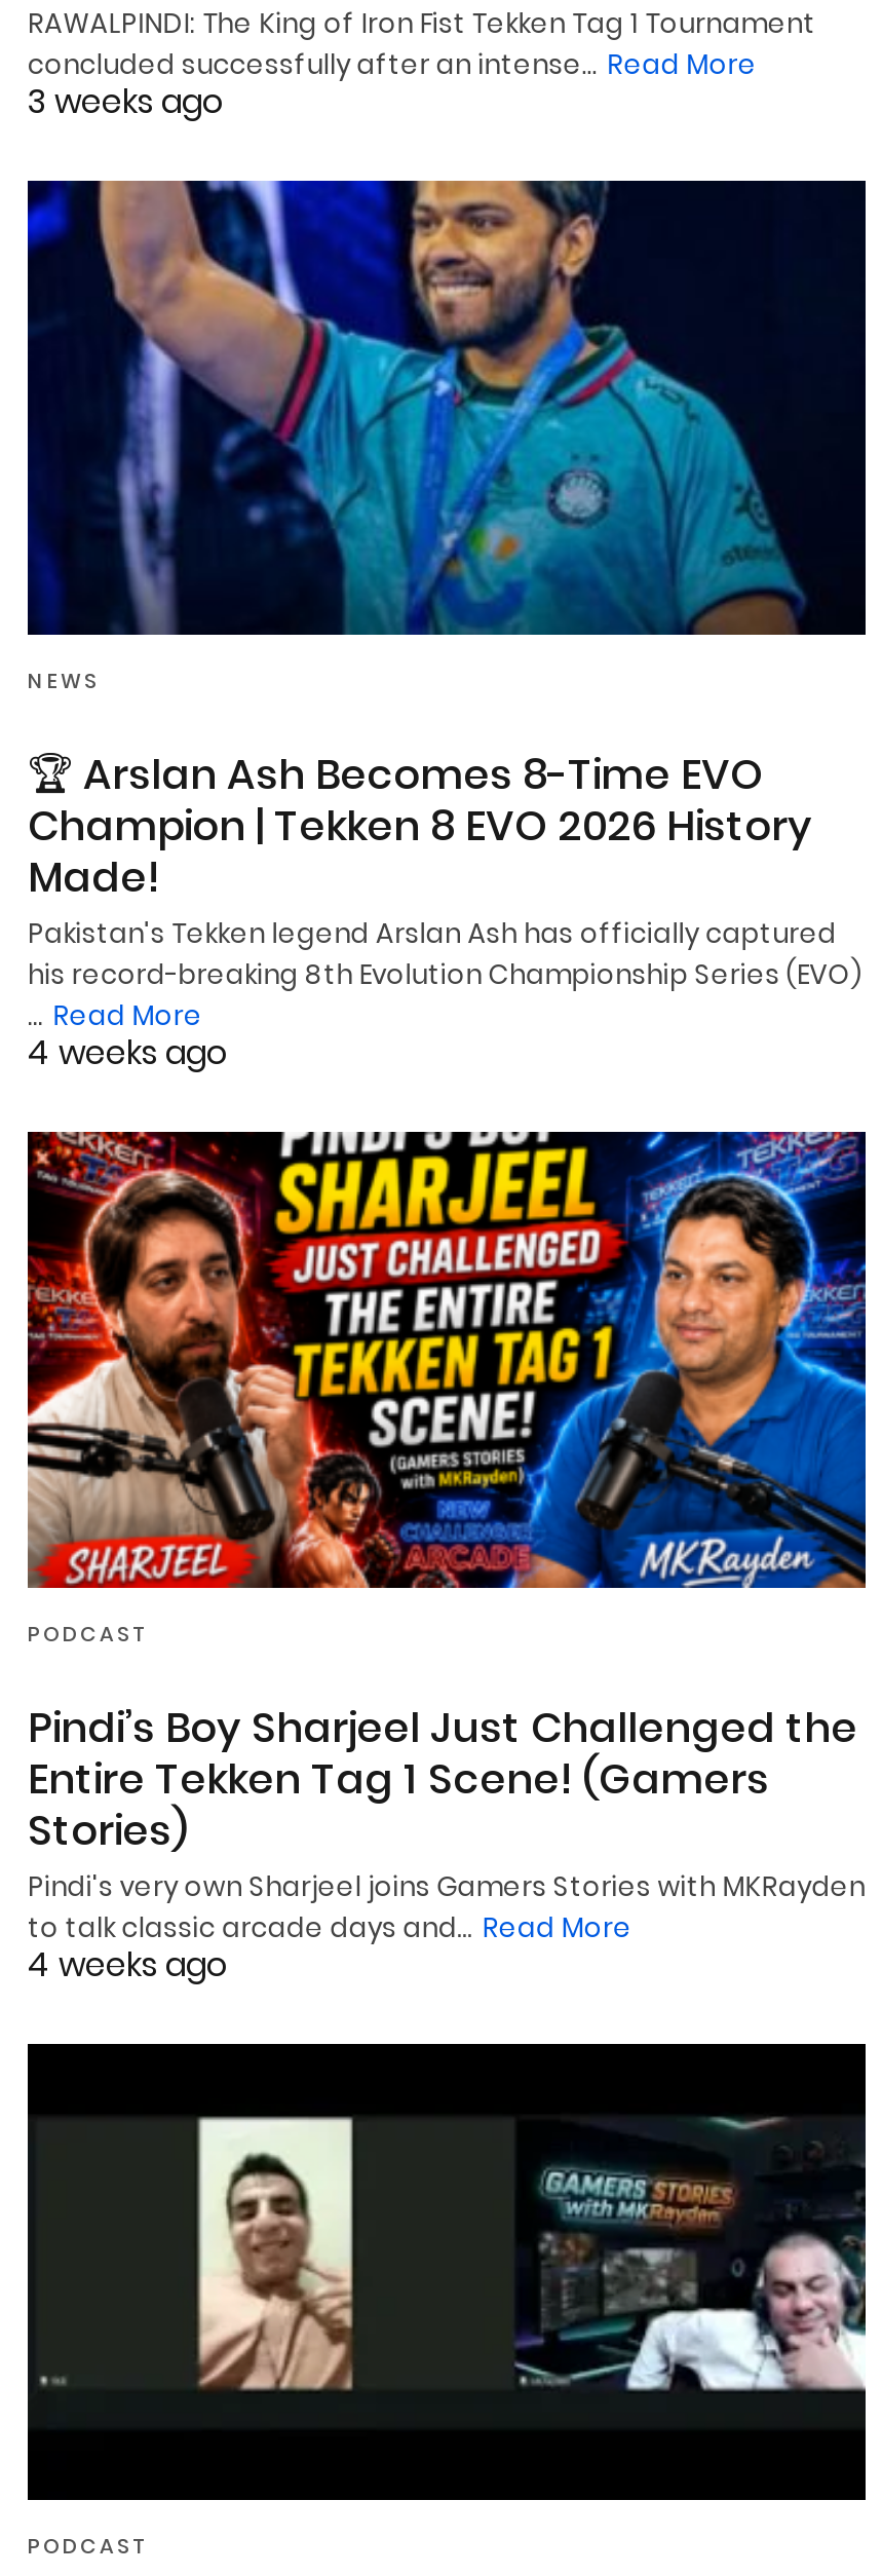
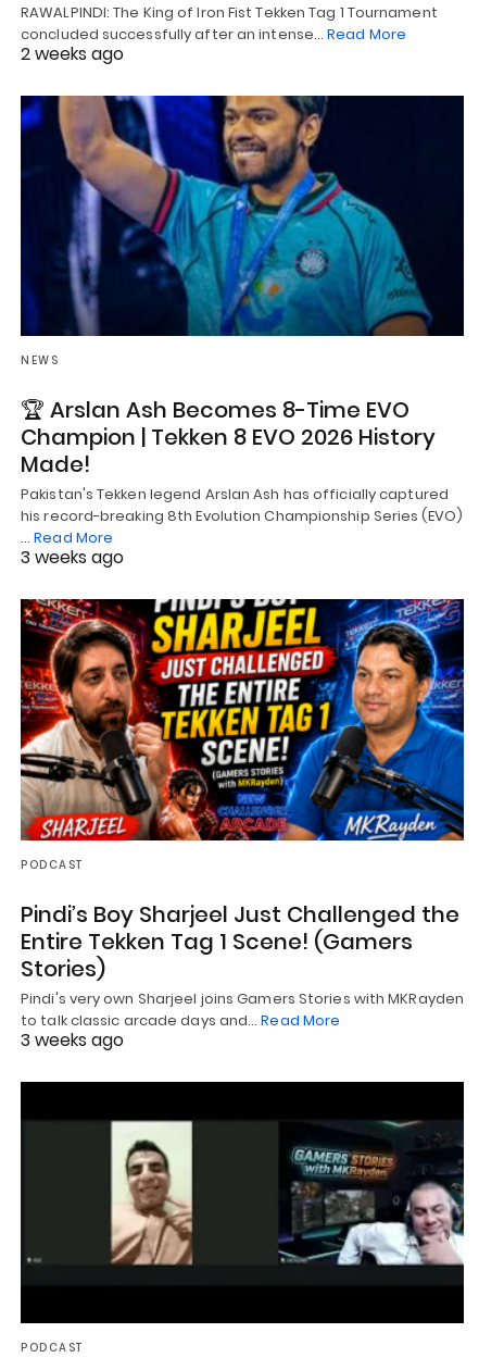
- 3 weeks ago
+ 2 weeks ago

- 4 weeks ago
+ 3 weeks ago

- 4 weeks ago
+ 3 weeks ago
